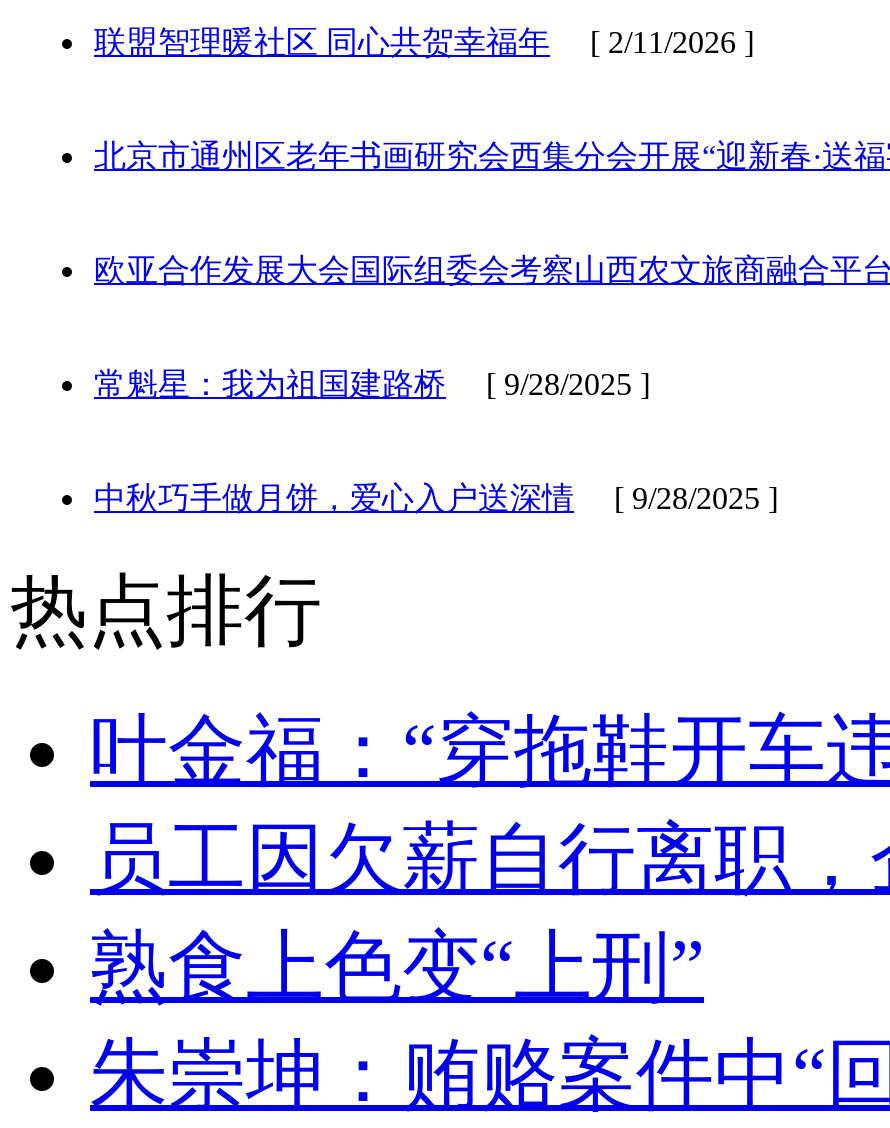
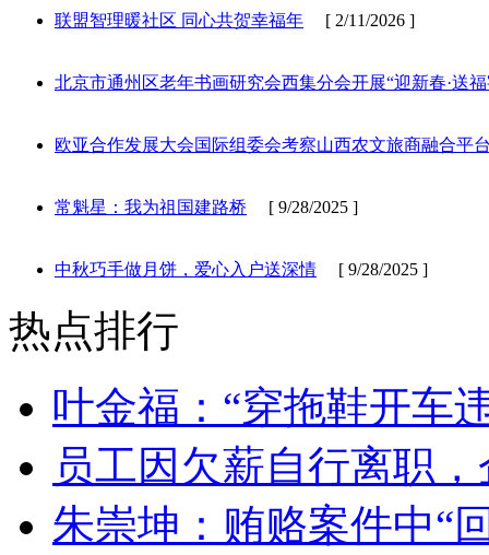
- 熟食上色变“上刑”
